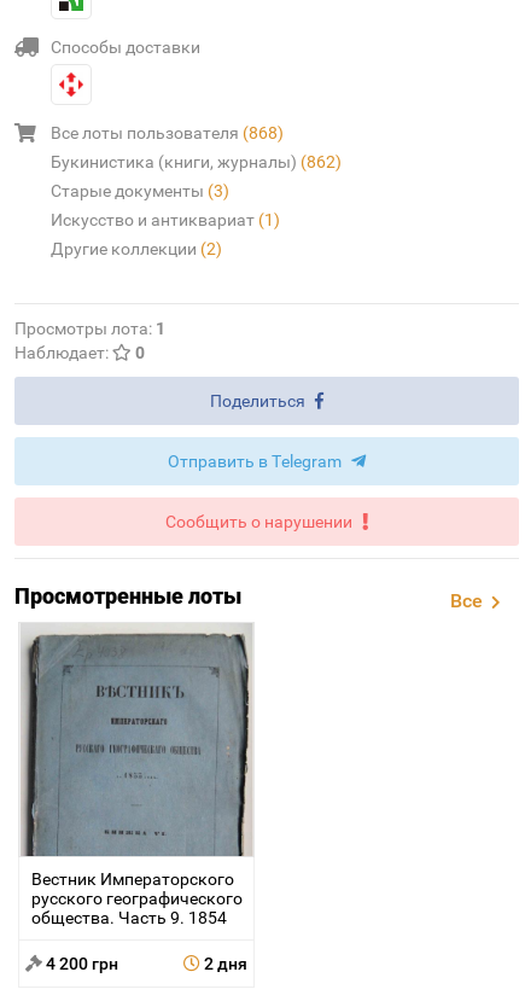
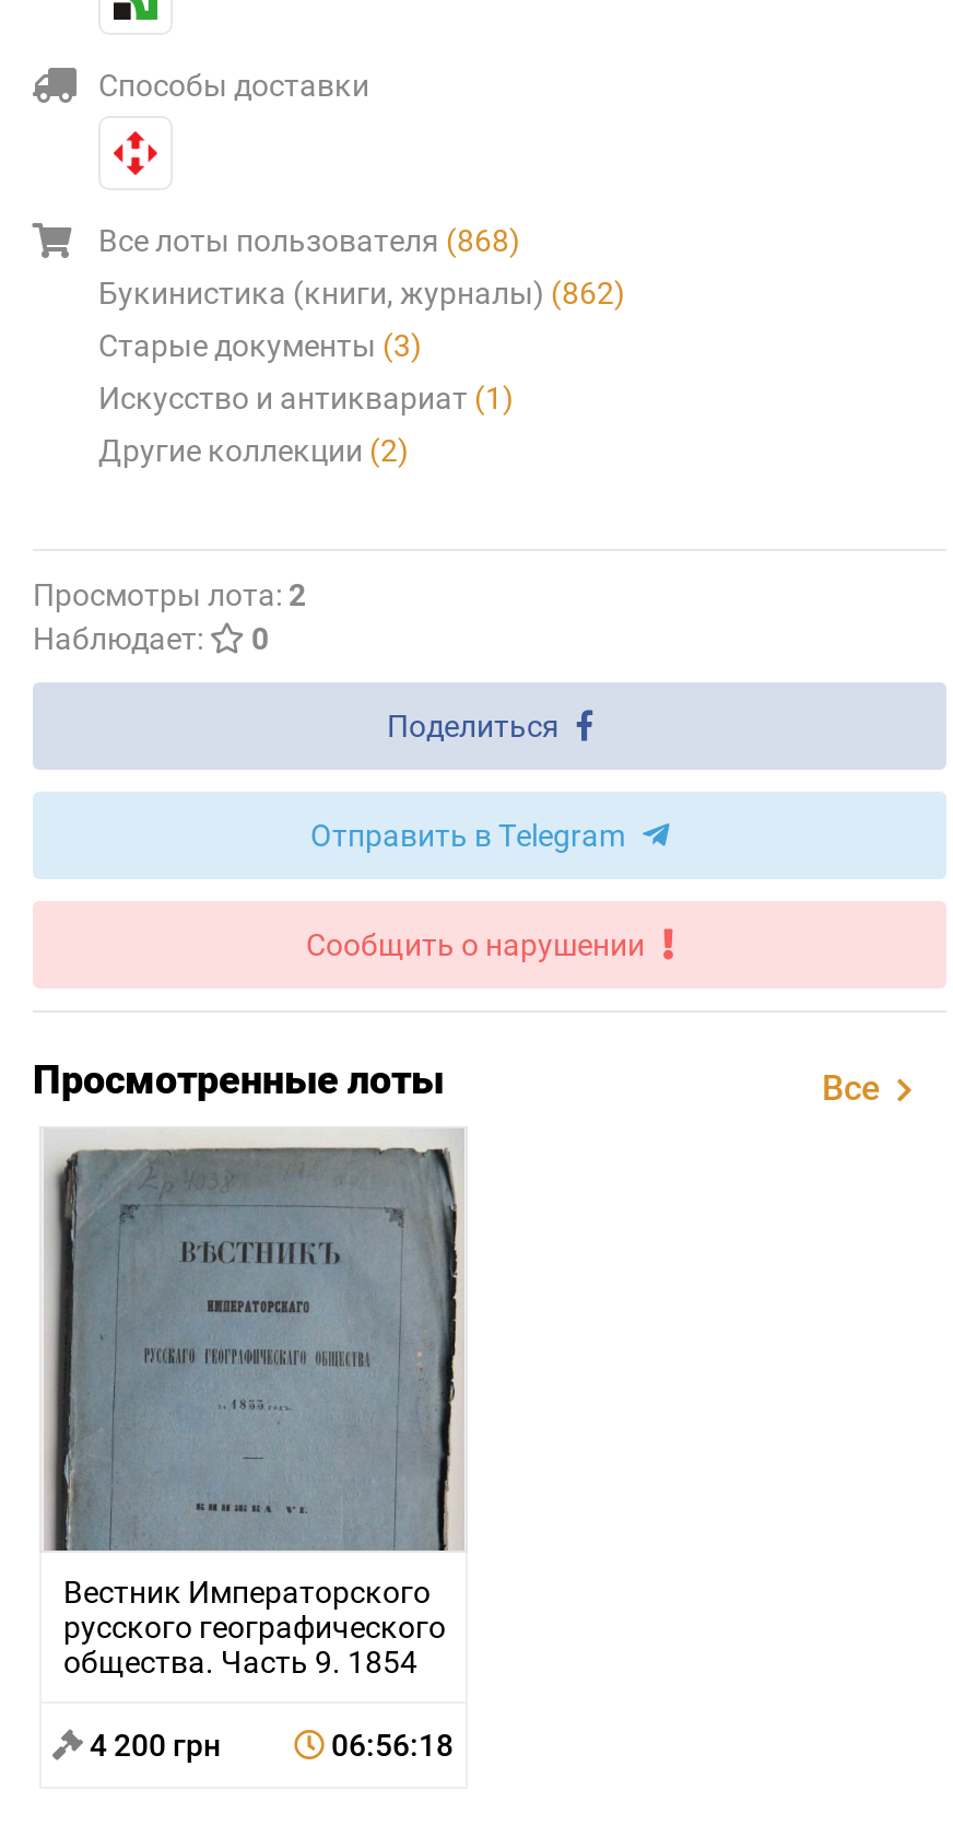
- Просмотры лота: 1
+ Просмотры лота: 2

- 2 дня
+ 06:56:18
